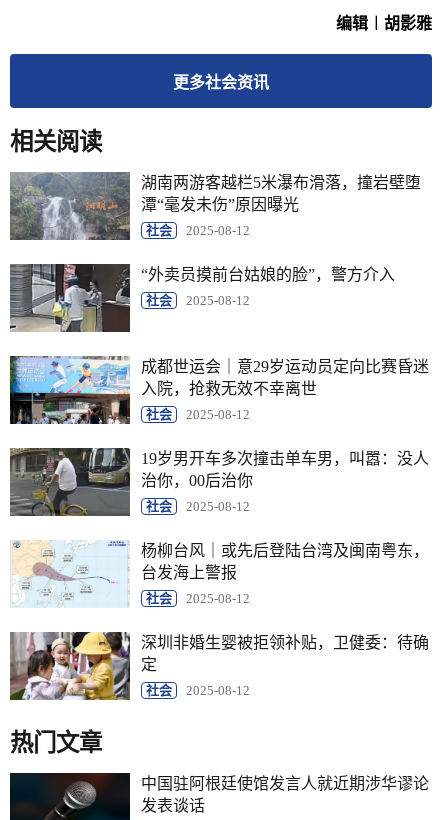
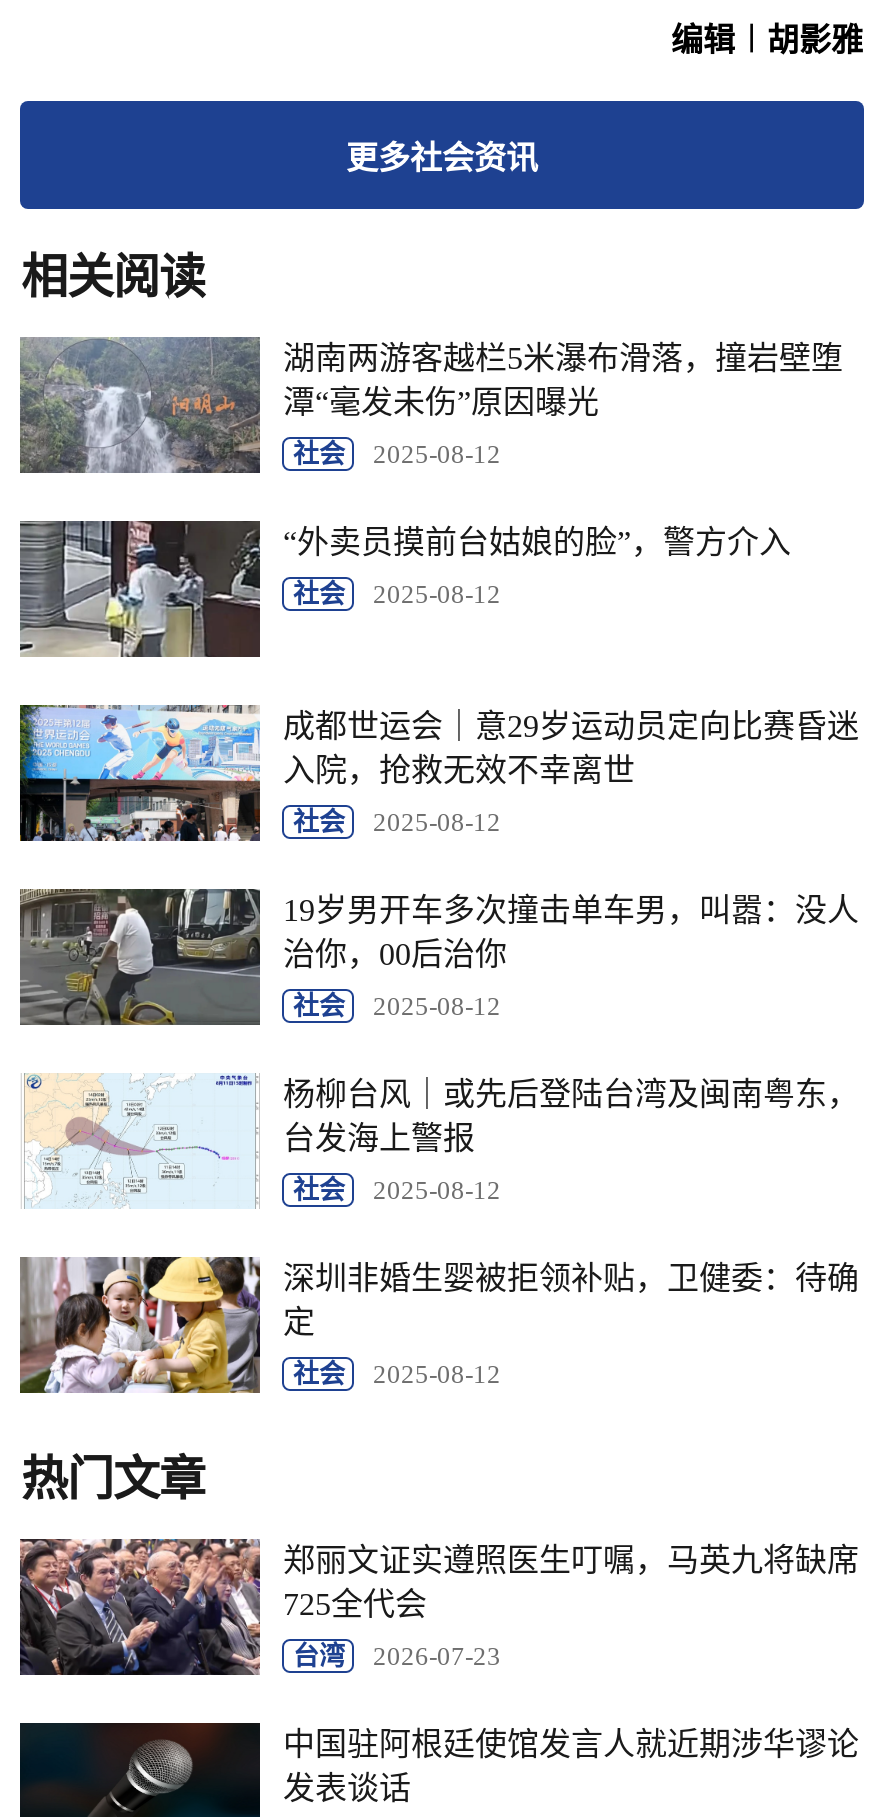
+ [image]
+ 郑丽文证实遵照医生叮嘱，马英九将缺席
+ 725全代会
+ 台湾
+ 2026-07-23
